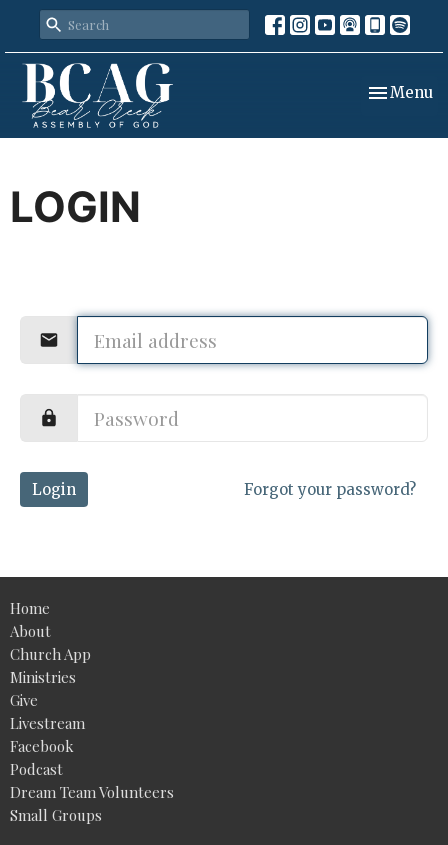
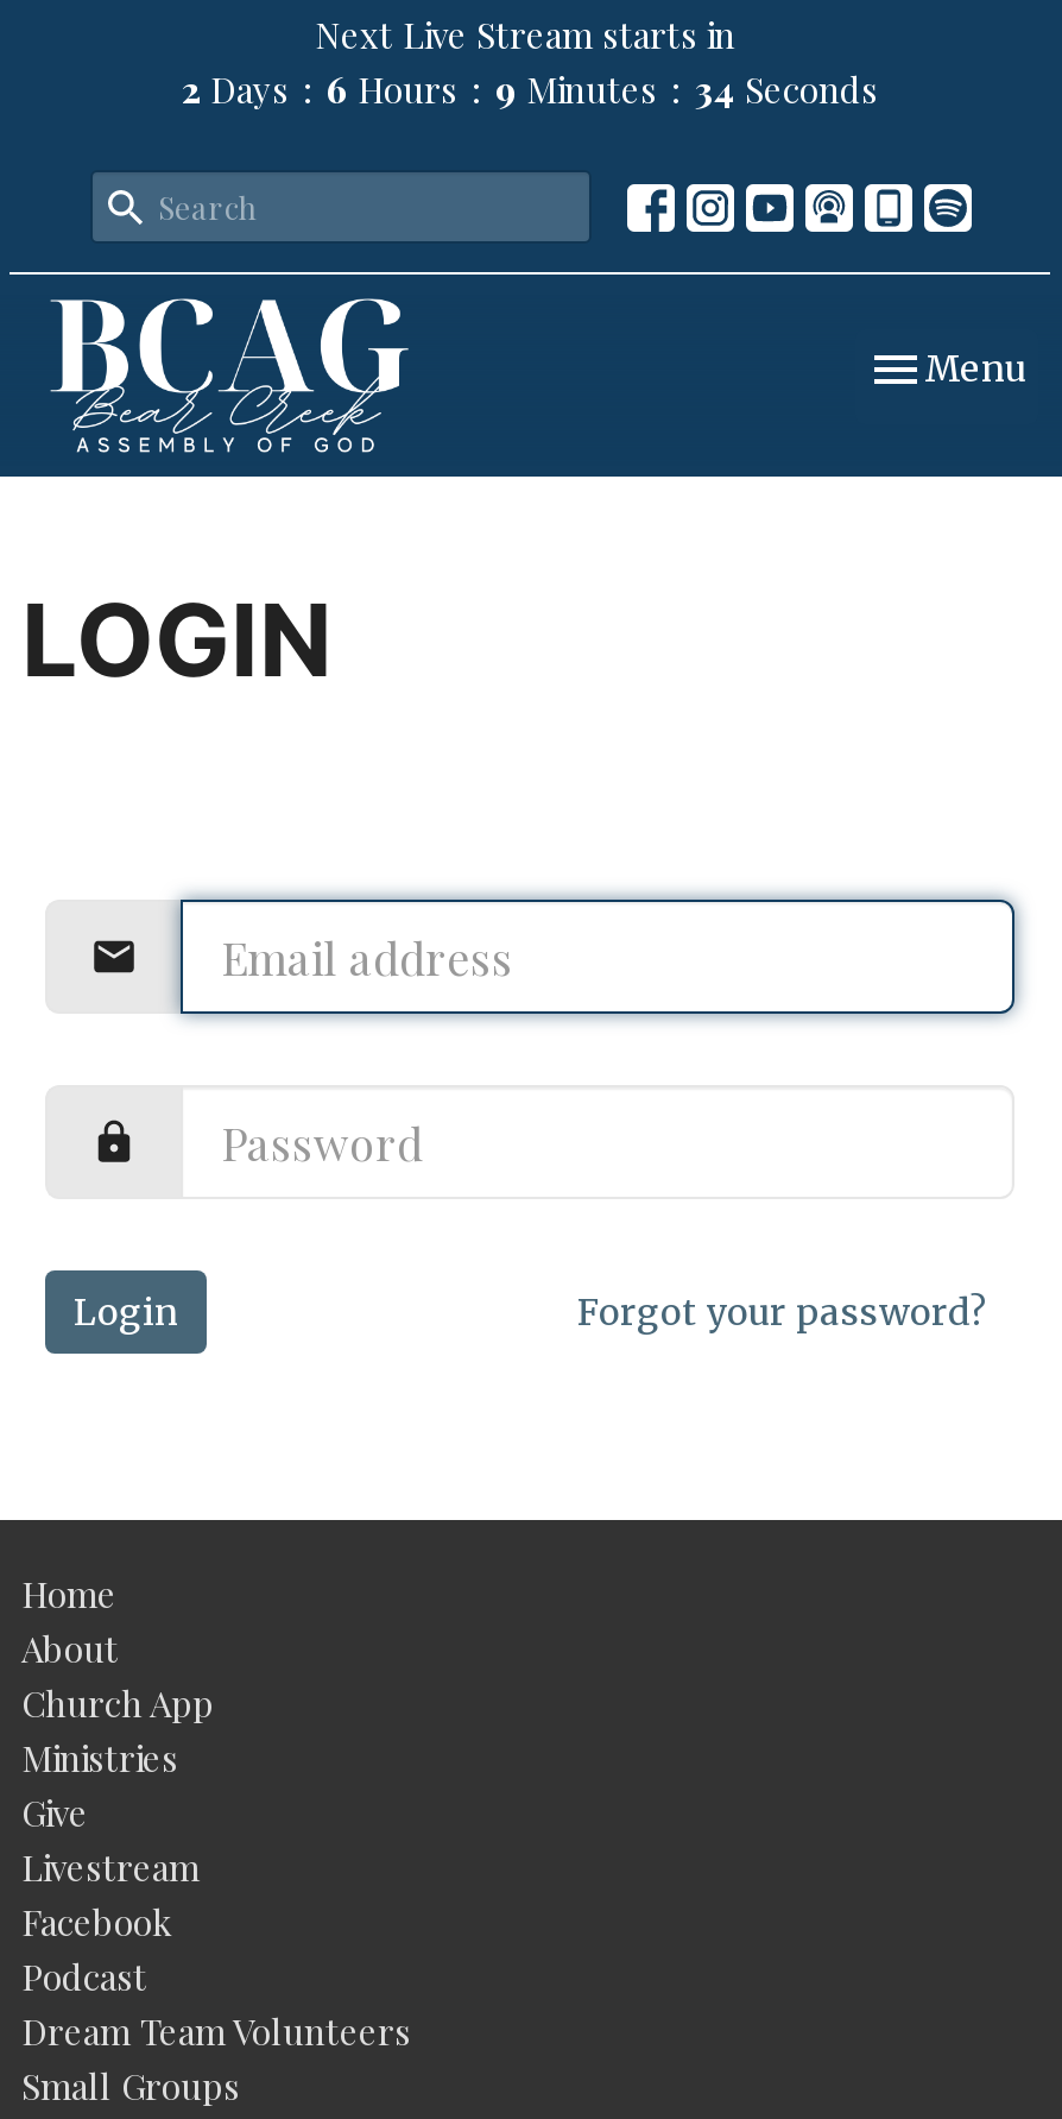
+ Next Live Stream starts in
+ 2 Days
+ 6 Hours
+ 9 Minutes
+ 34 Seconds
